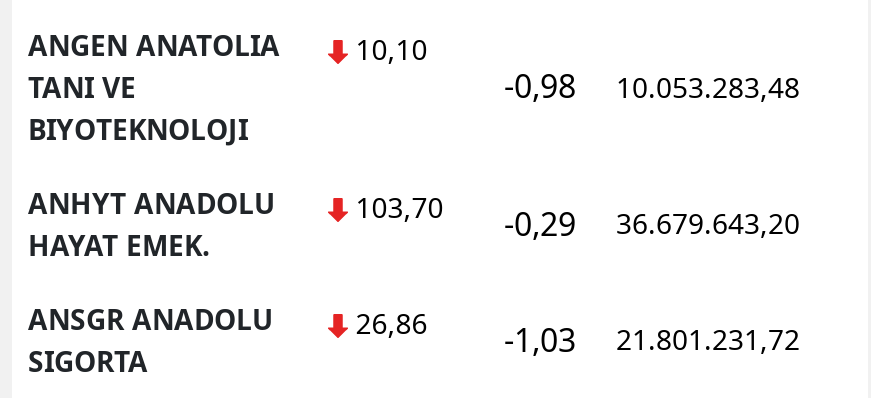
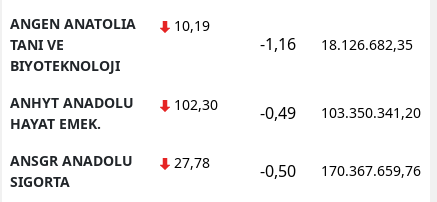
- ANGEN ANATOLIA 10,10
+ ANGEN ANATOLIA 10,19

- -0,98
+ -1,16

- 10.053.283,48
+ 18.126.682,35

- 103,70
+ 102,30

- -0,29
+ -0,49

- 36.679.643,20
+ 103.350.341,20

- 26,86
+ 27,78

- -1,03
+ -0,50

- 21.801.231,72
+ 170.367.659,76
